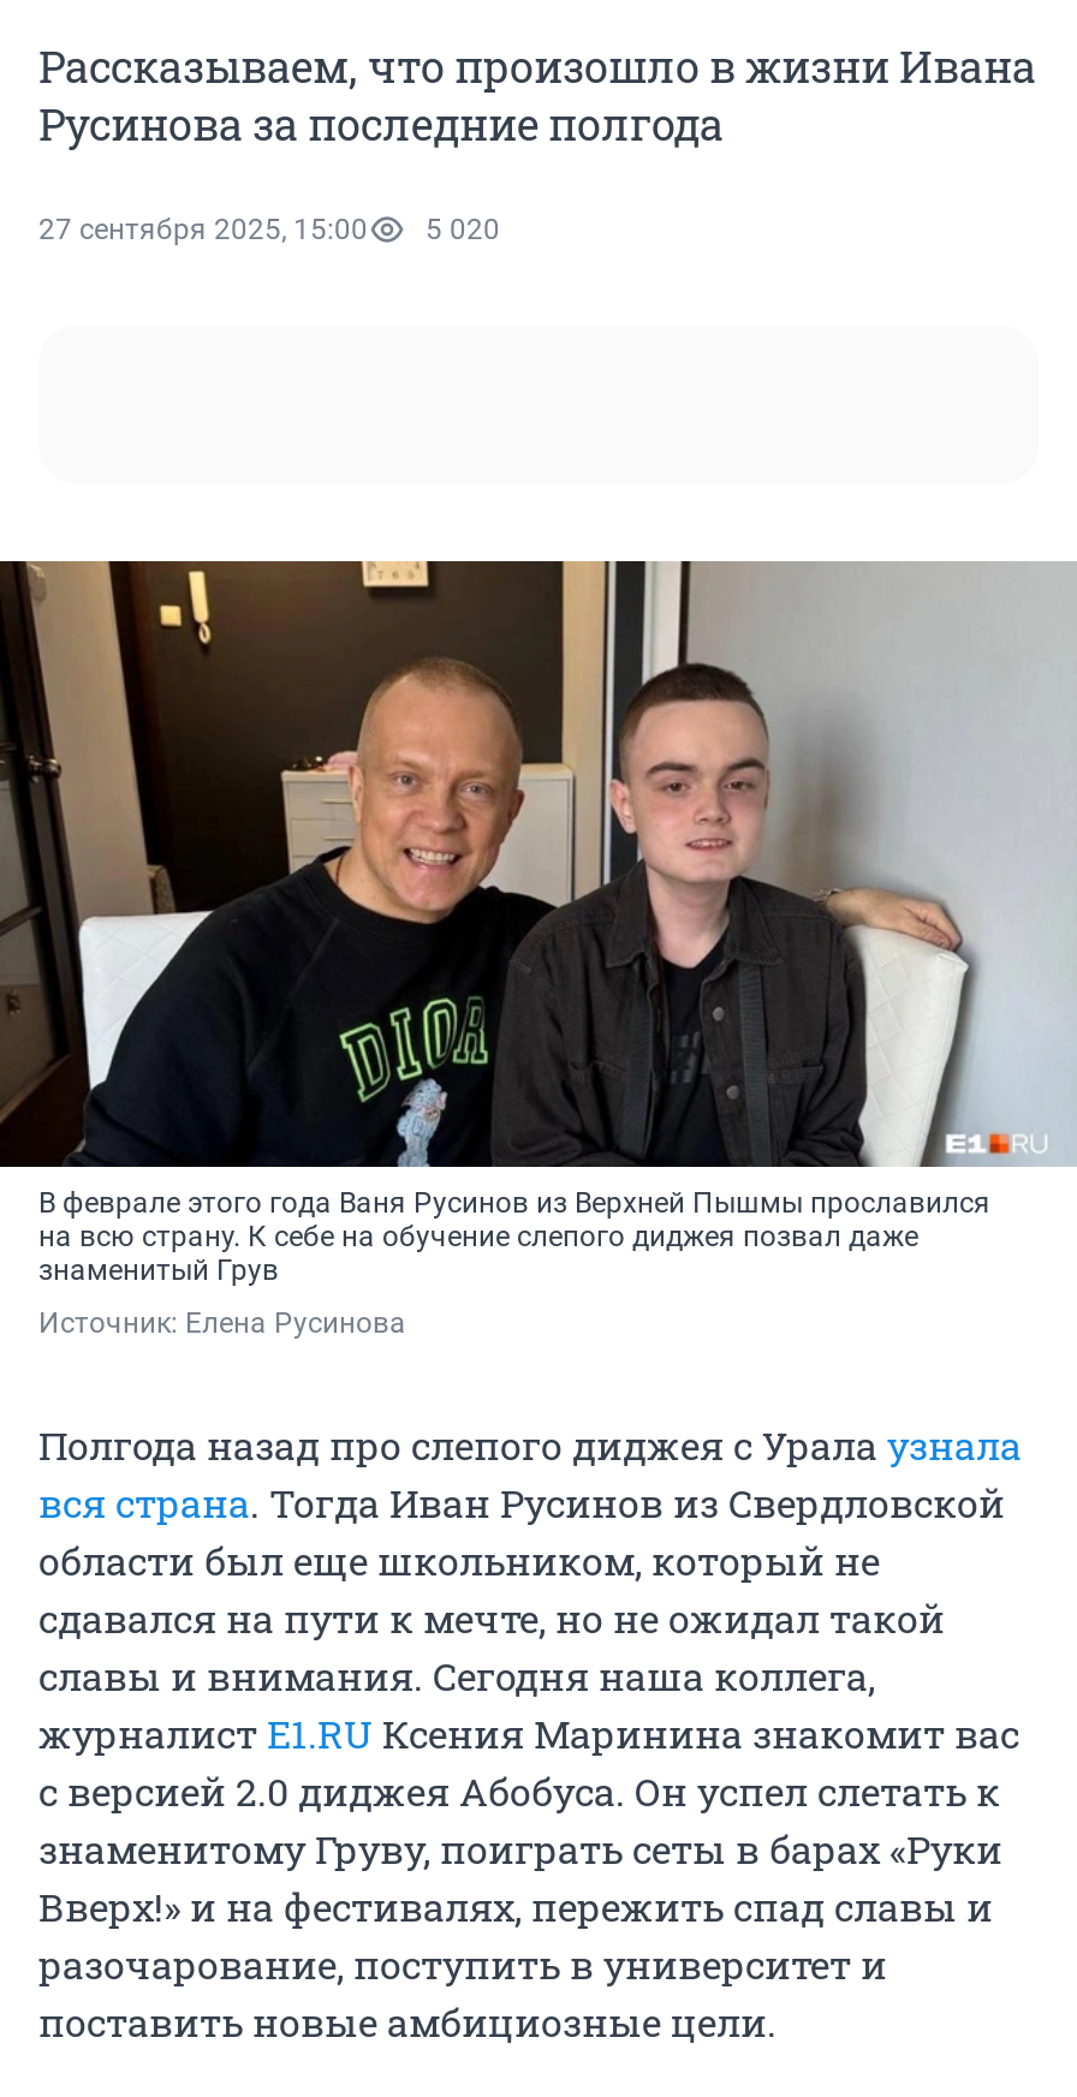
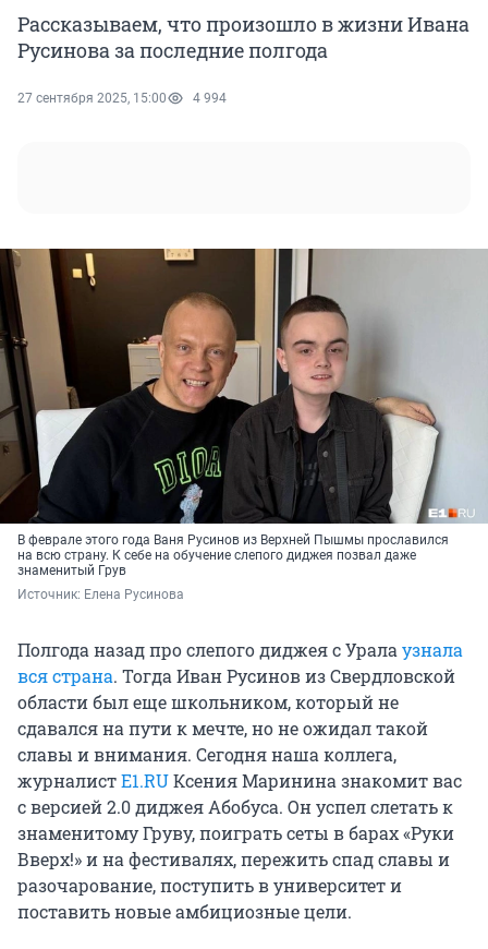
- 27 сентября 2025, 15:00 5 020
+ 27 сентября 2025, 15:00 4 994
